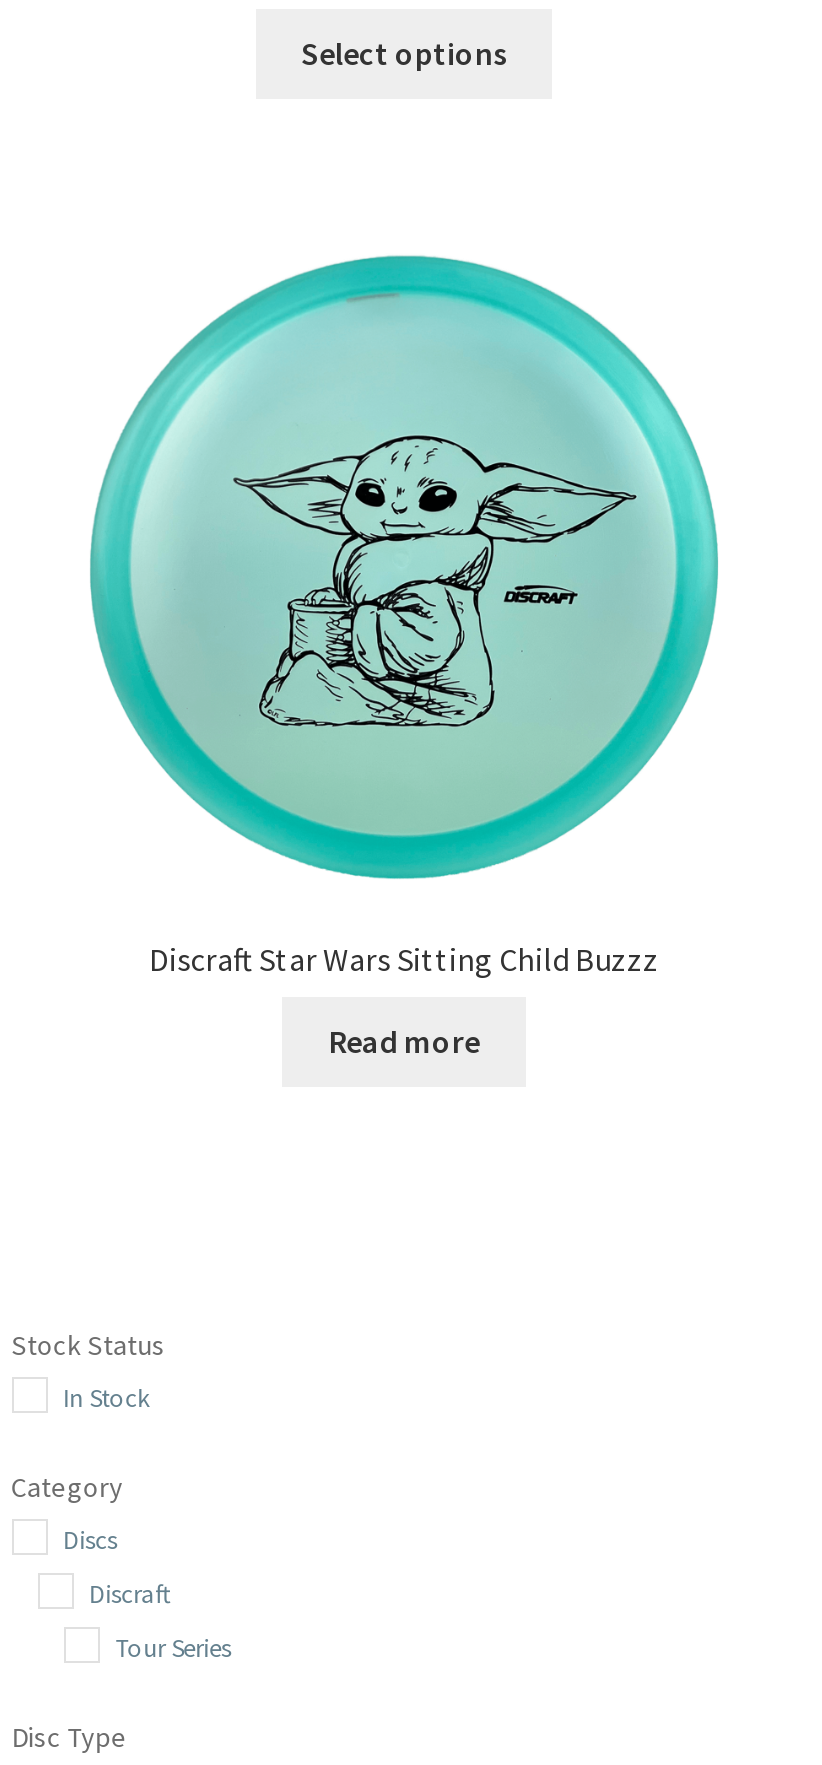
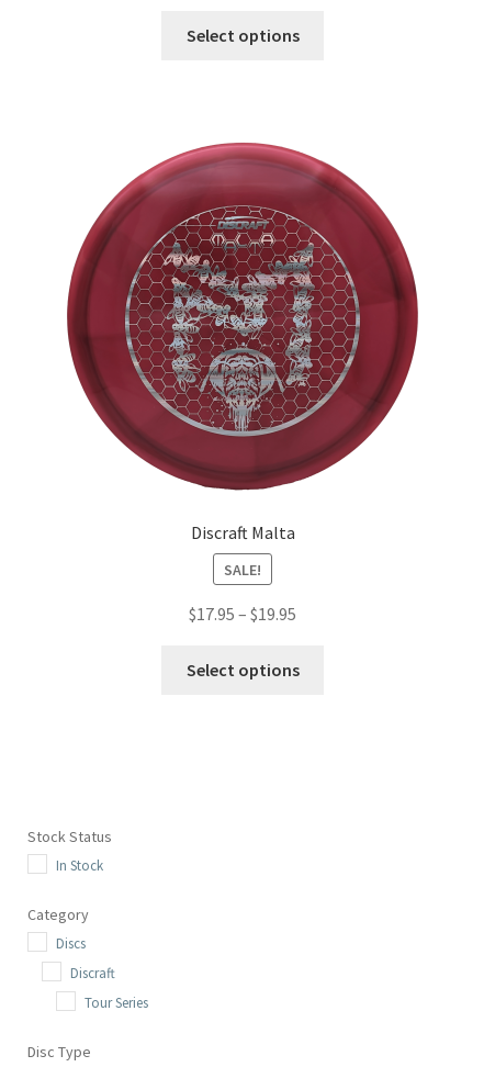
- [image]
- Discraft Star Wars Sitting Child Buzzz
- Read more
+ [image]
+ Discraft Malta
+ SALE!
+ $17.95 – $19.95
+ Select options
